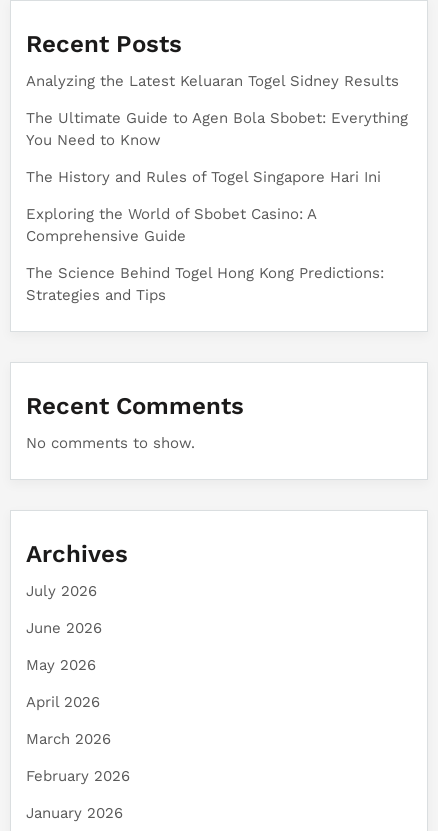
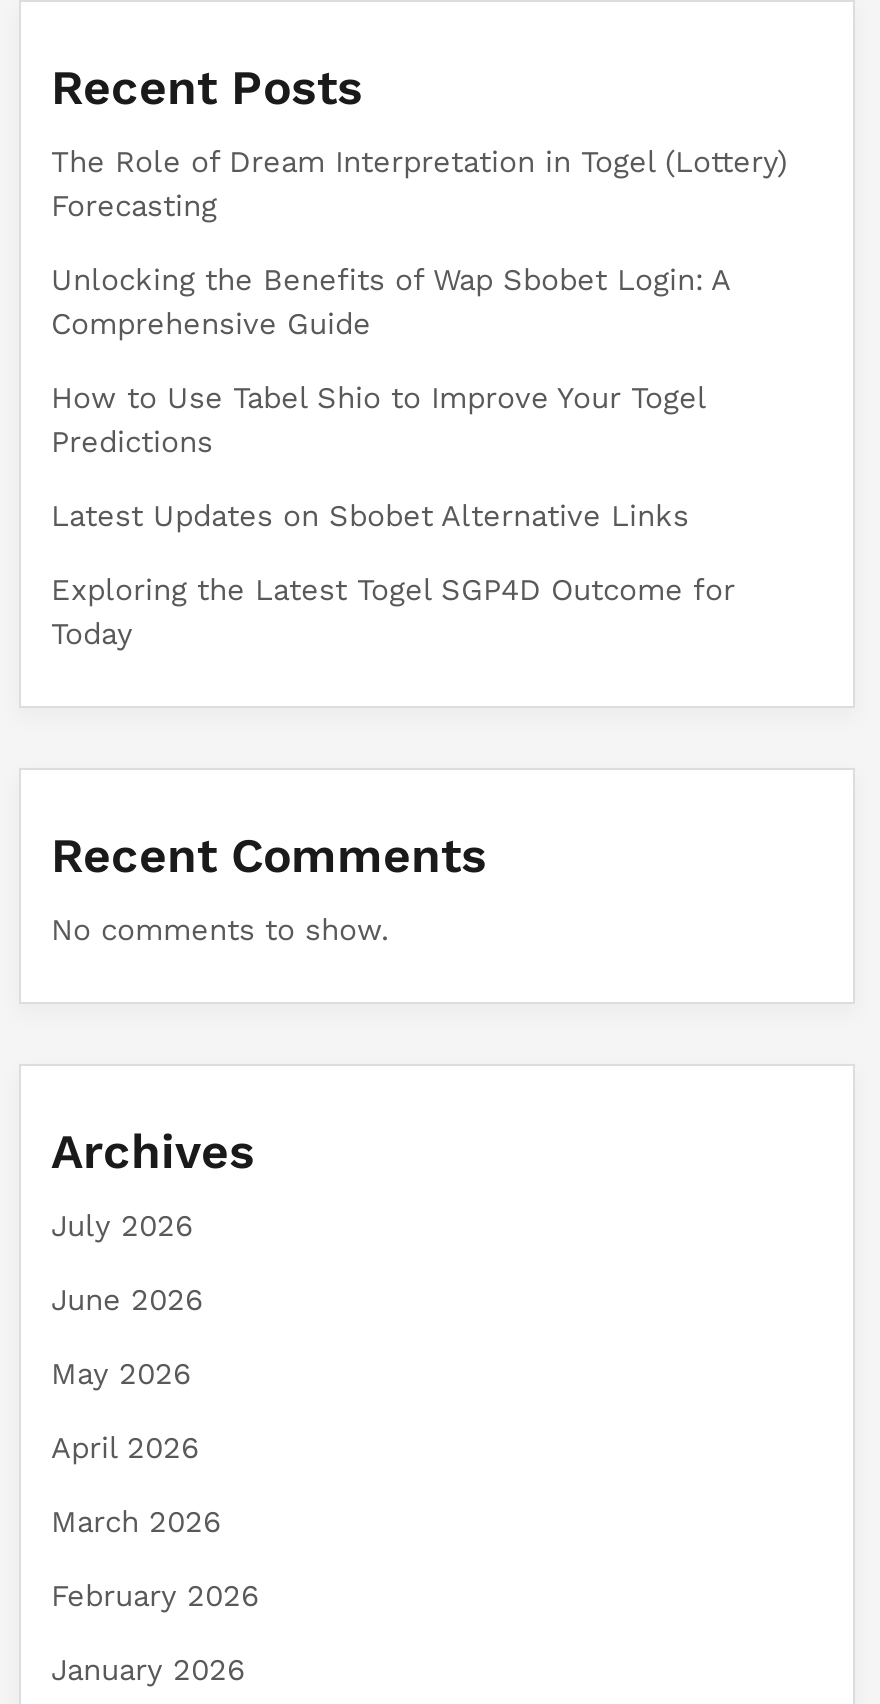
- Analyzing the Latest Keluaran Togel Sidney Results
- The Ultimate Guide to Agen Bola Sbobet: Everything
- You Need to Know
- The History and Rules of Togel Singapore Hari Ini
- Exploring the World of Sbobet Casino: A
+ The Role of Dream Interpretation in Togel (Lottery)
+ Forecasting
+ Unlocking the Benefits of Wap Sbobet Login: A

moved up: Comprehensive Guide

- The Science Behind Togel Hong Kong Predictions:
- Strategies and Tips
+ How to Use Tabel Shio to Improve Your Togel
+ Predictions
+ Latest Updates on Sbobet Alternative Links
+ Exploring the Latest Togel SGP4D Outcome for
+ Today
